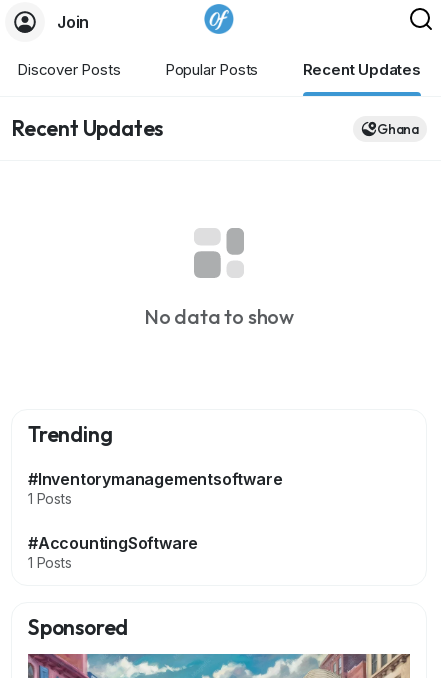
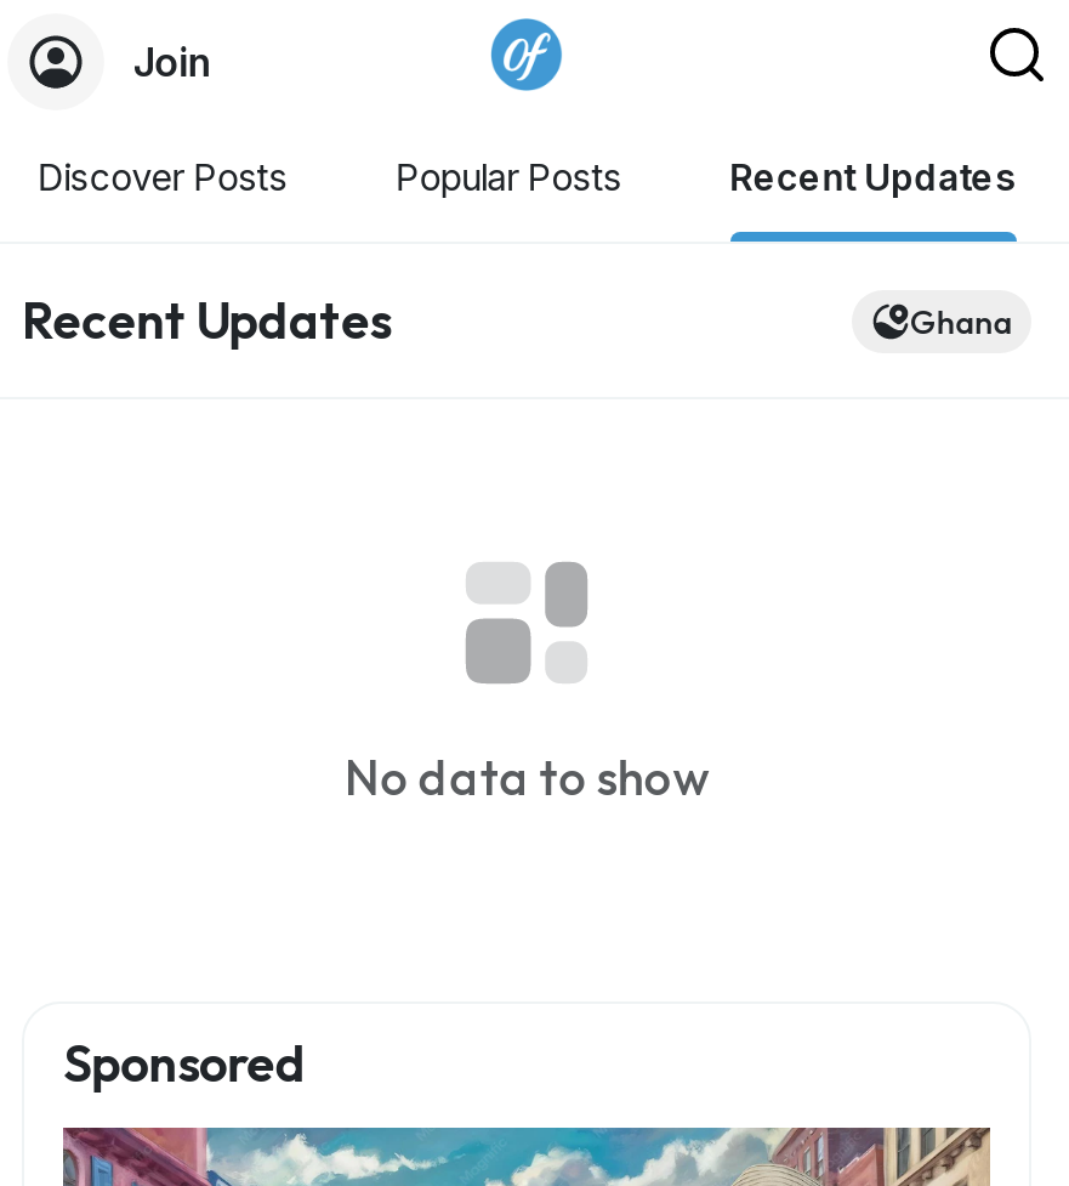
- Trending
- #Inventorymanagementsoftware
- 1 Posts
- #AccountingSoftware
- 1 Posts
